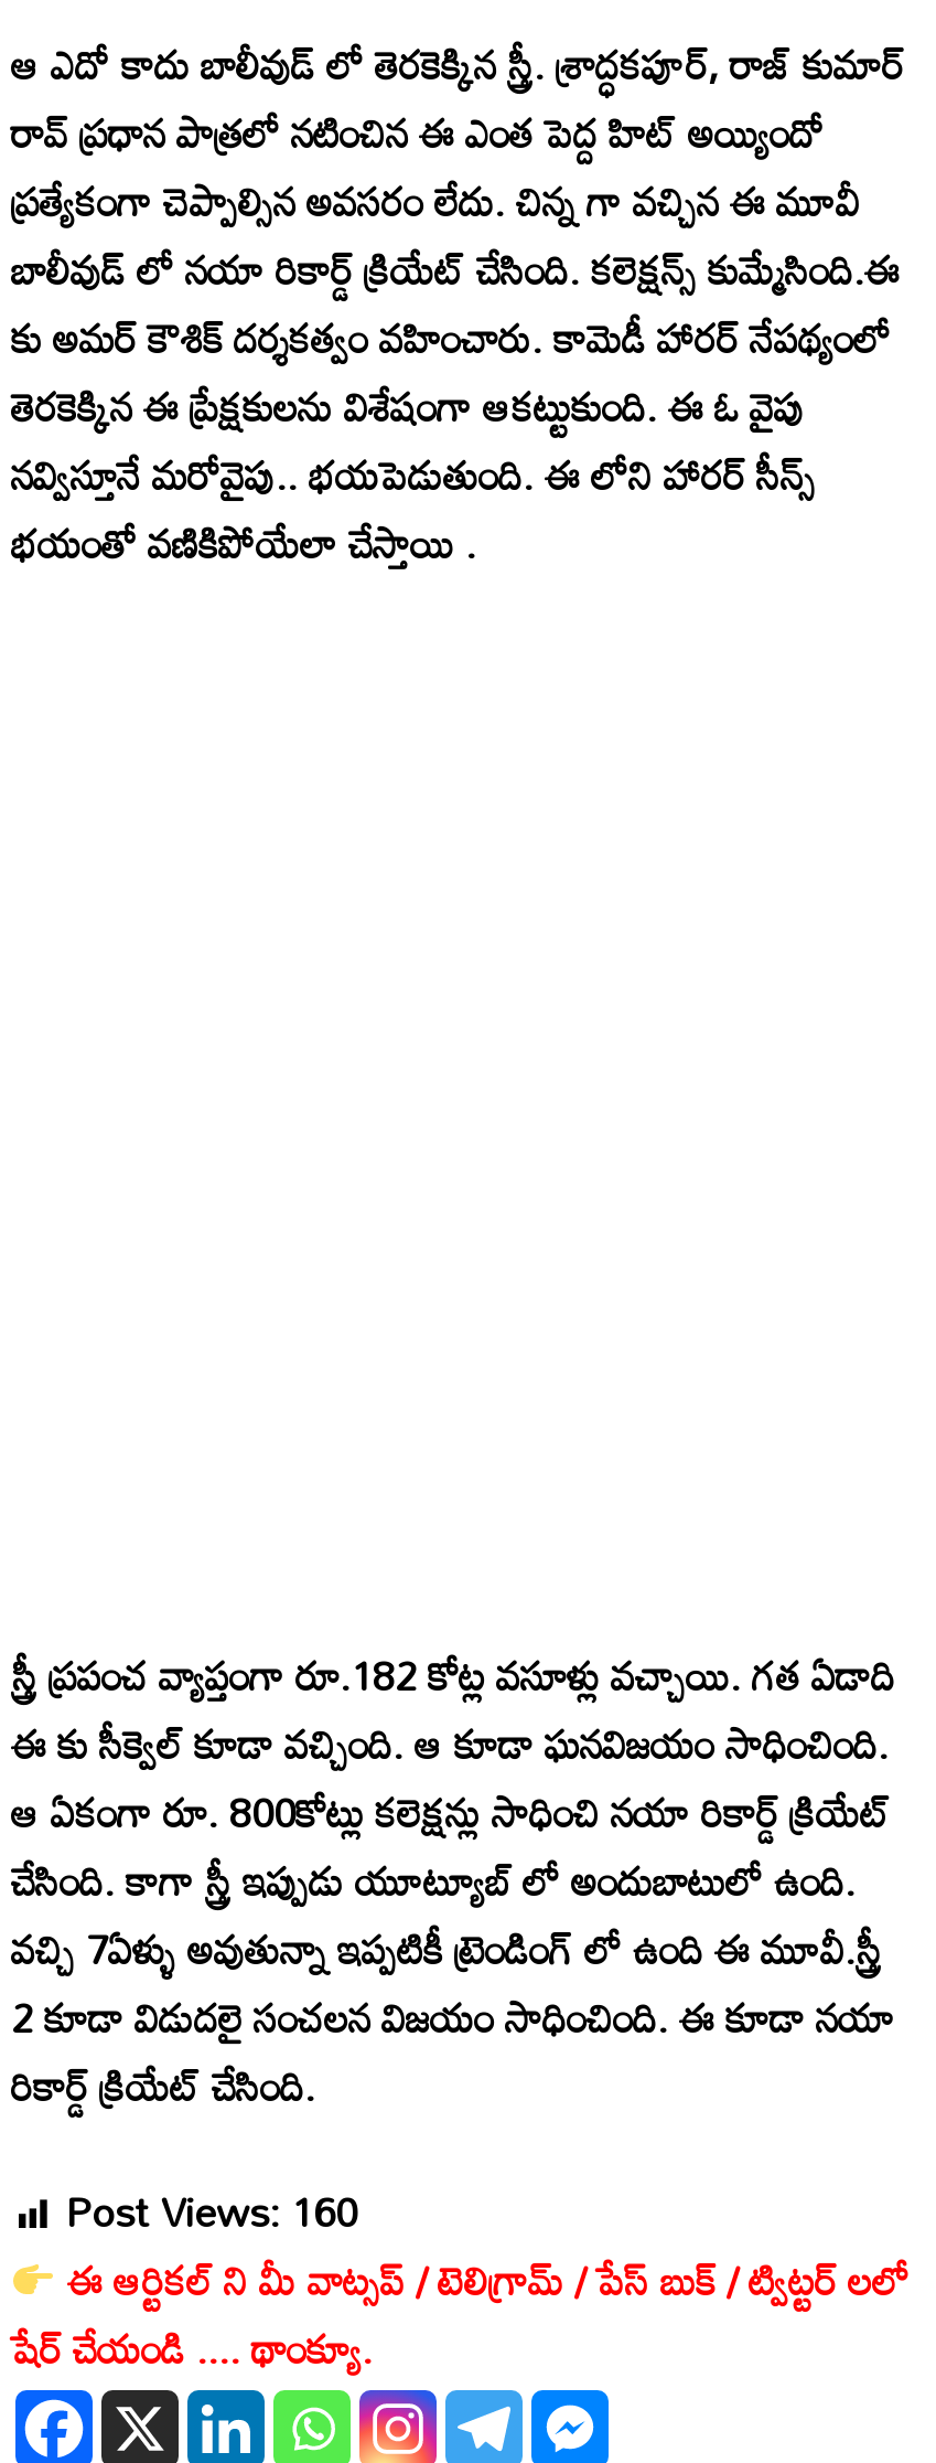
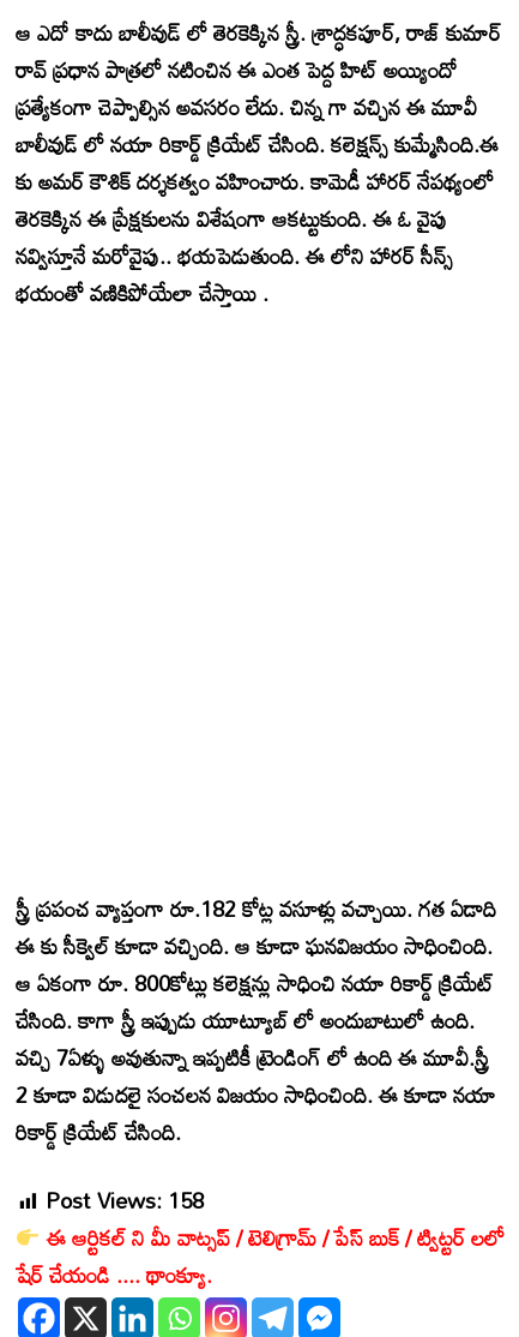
- Post Views: 160
+ Post Views: 158
